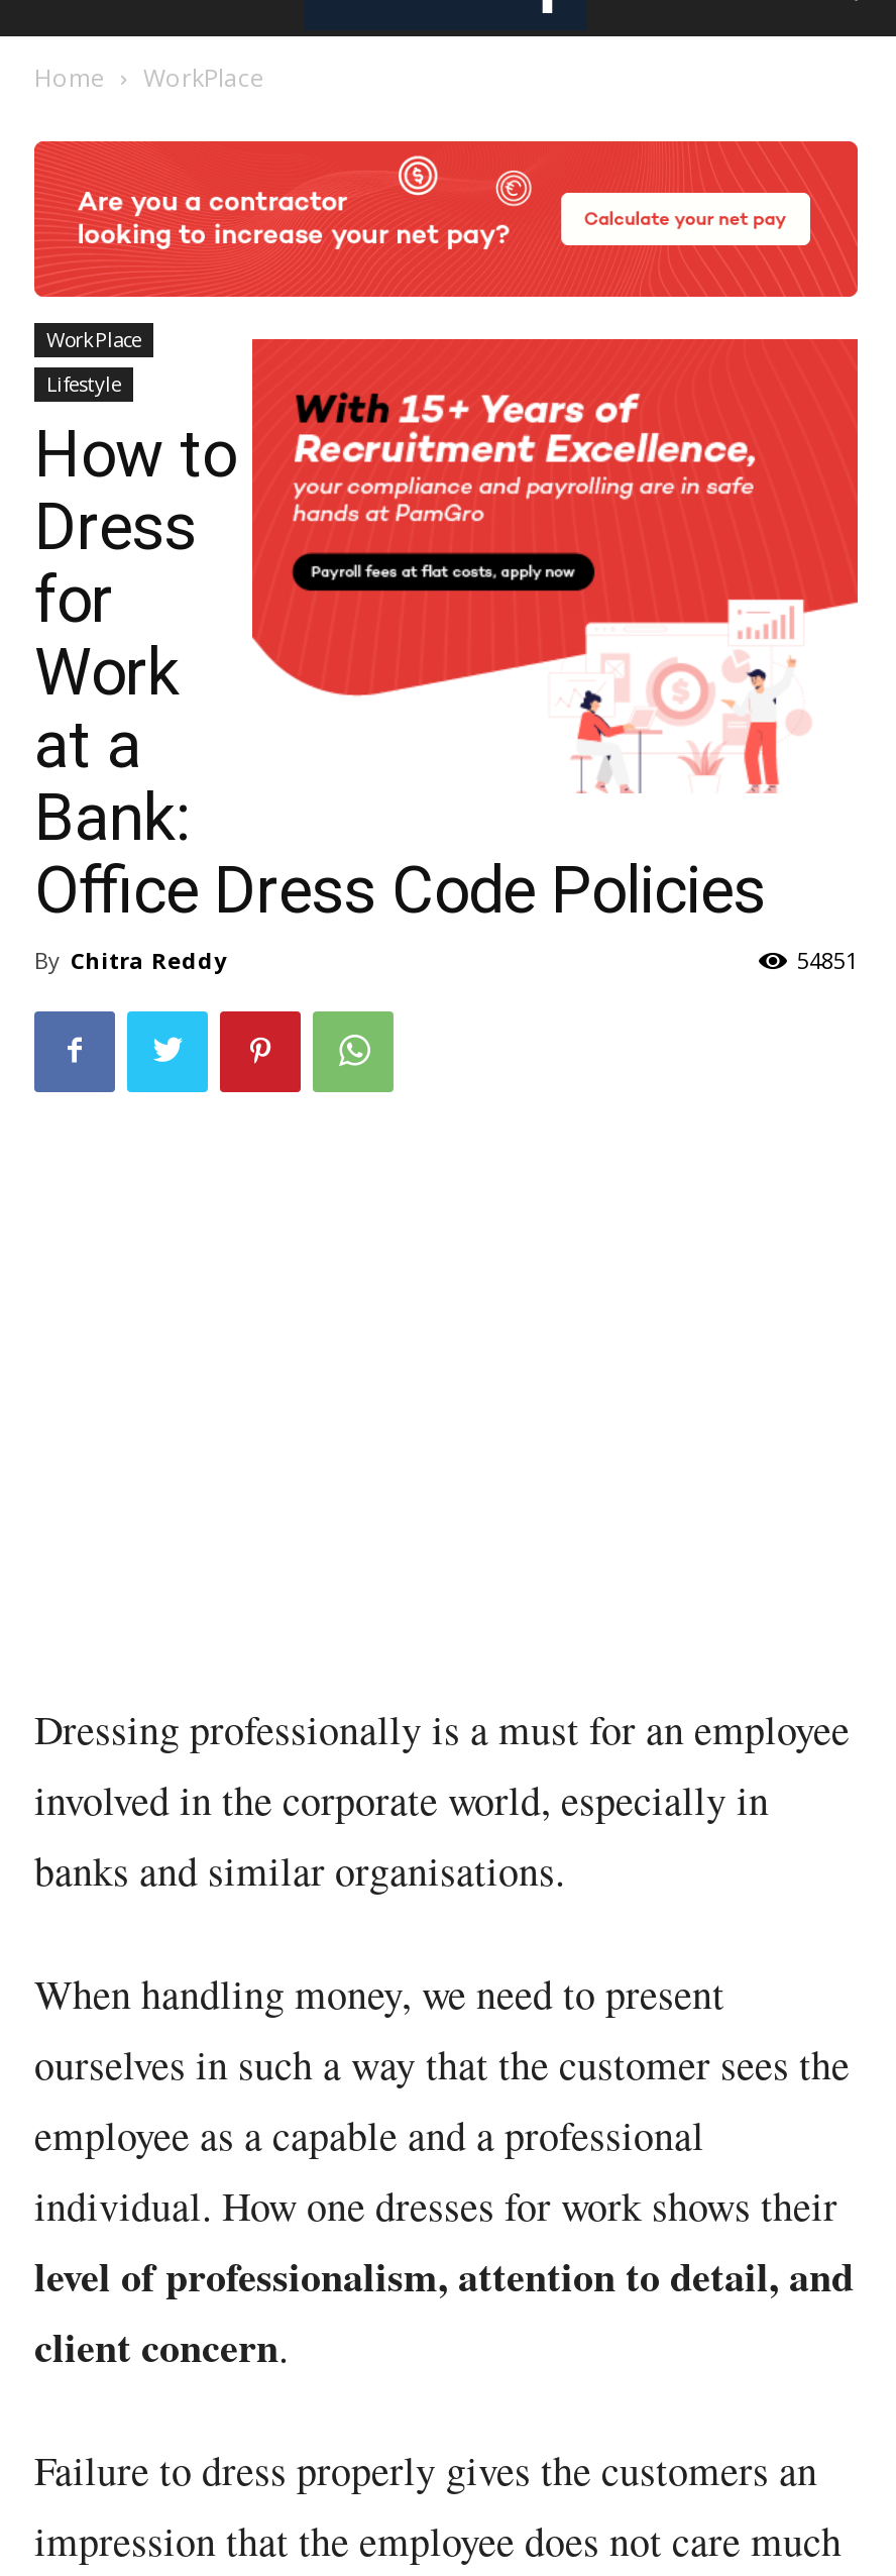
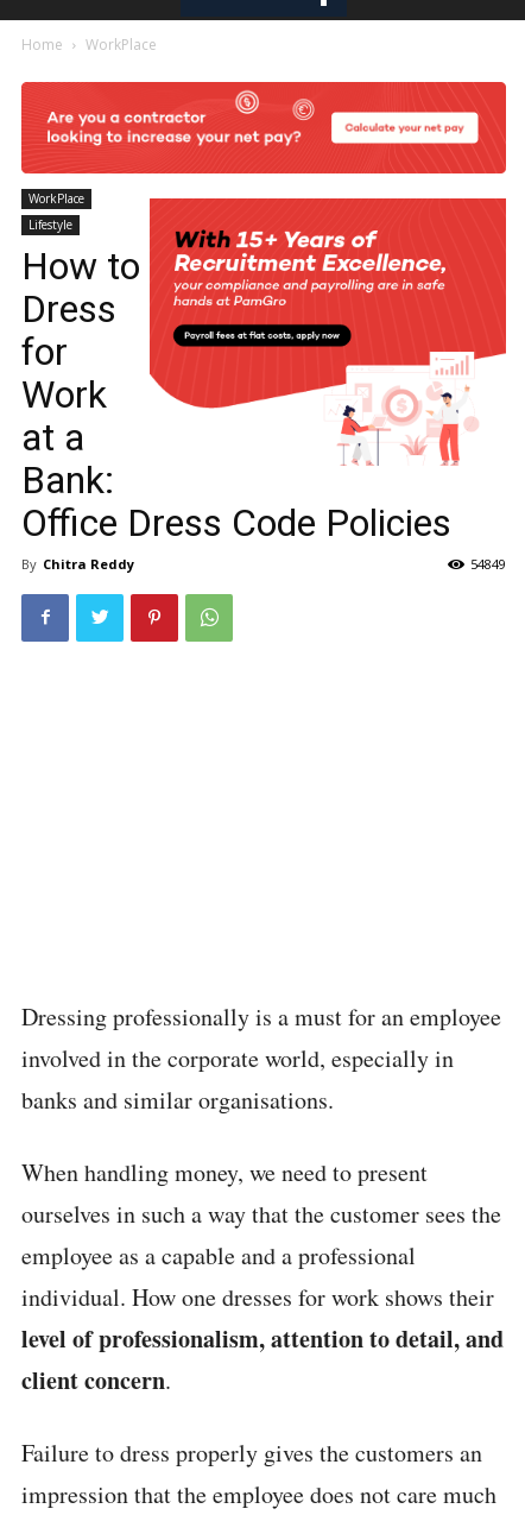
- 54851
+ 54849
